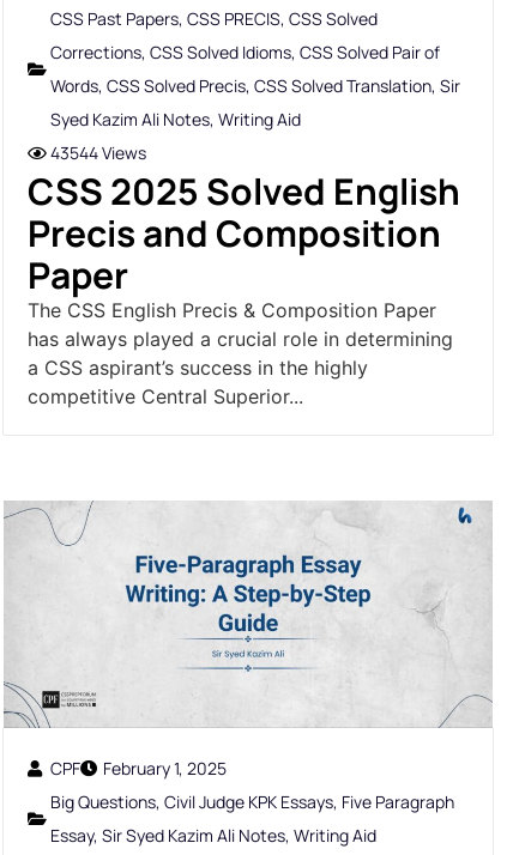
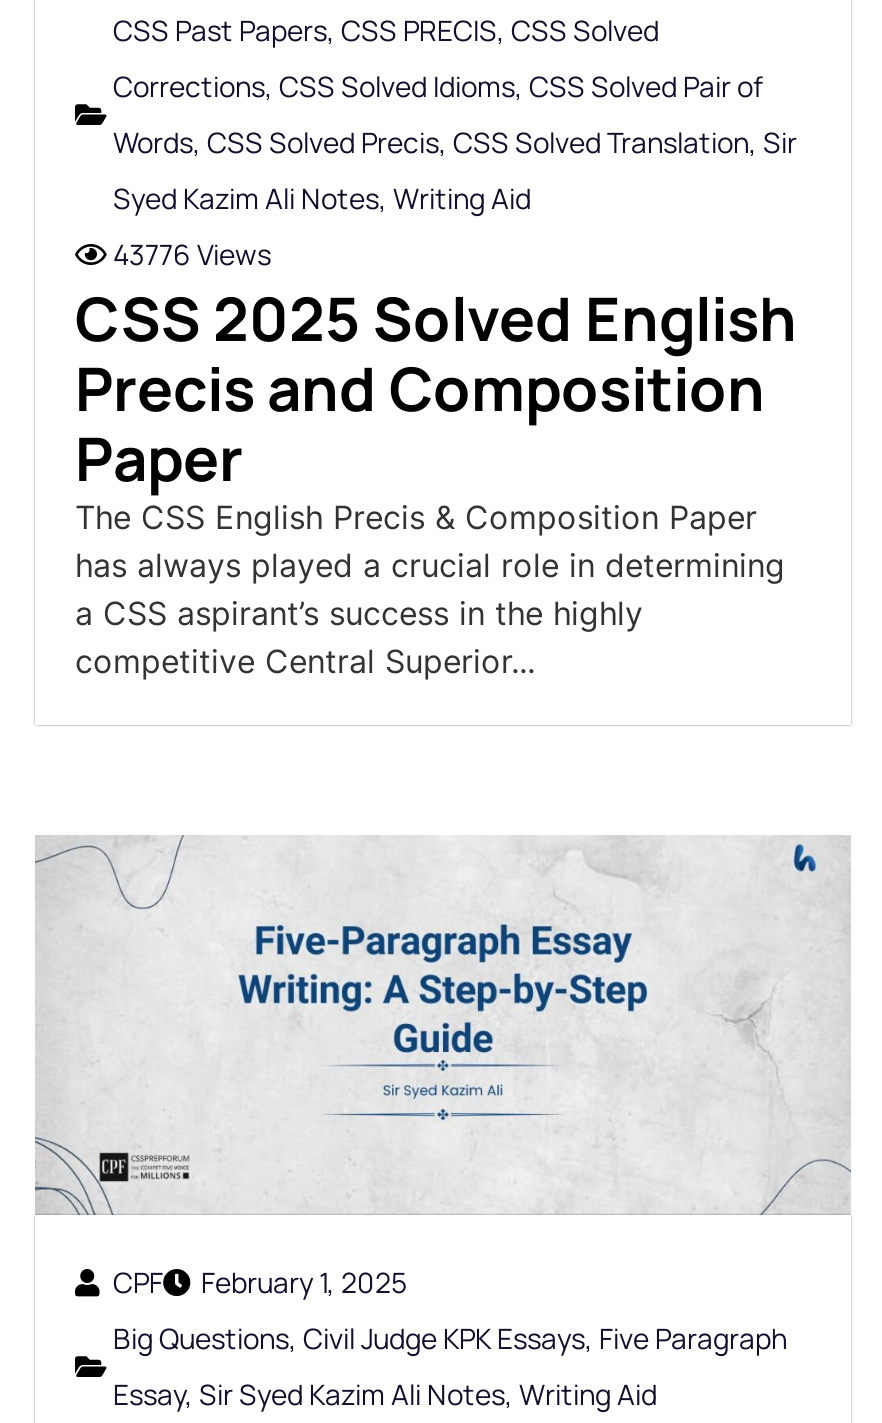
- 43544 Views
+ 43776 Views
